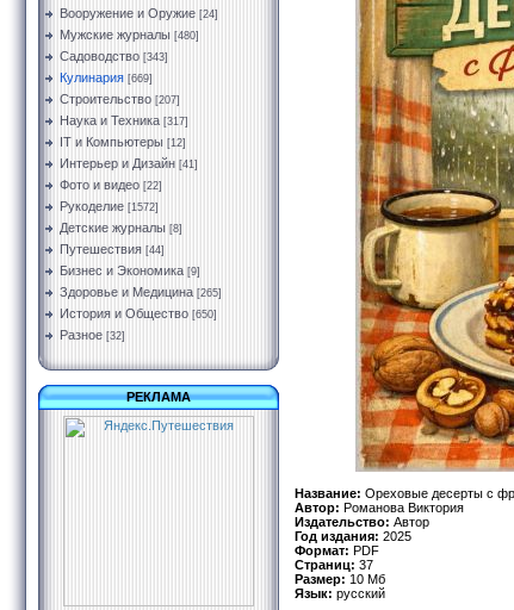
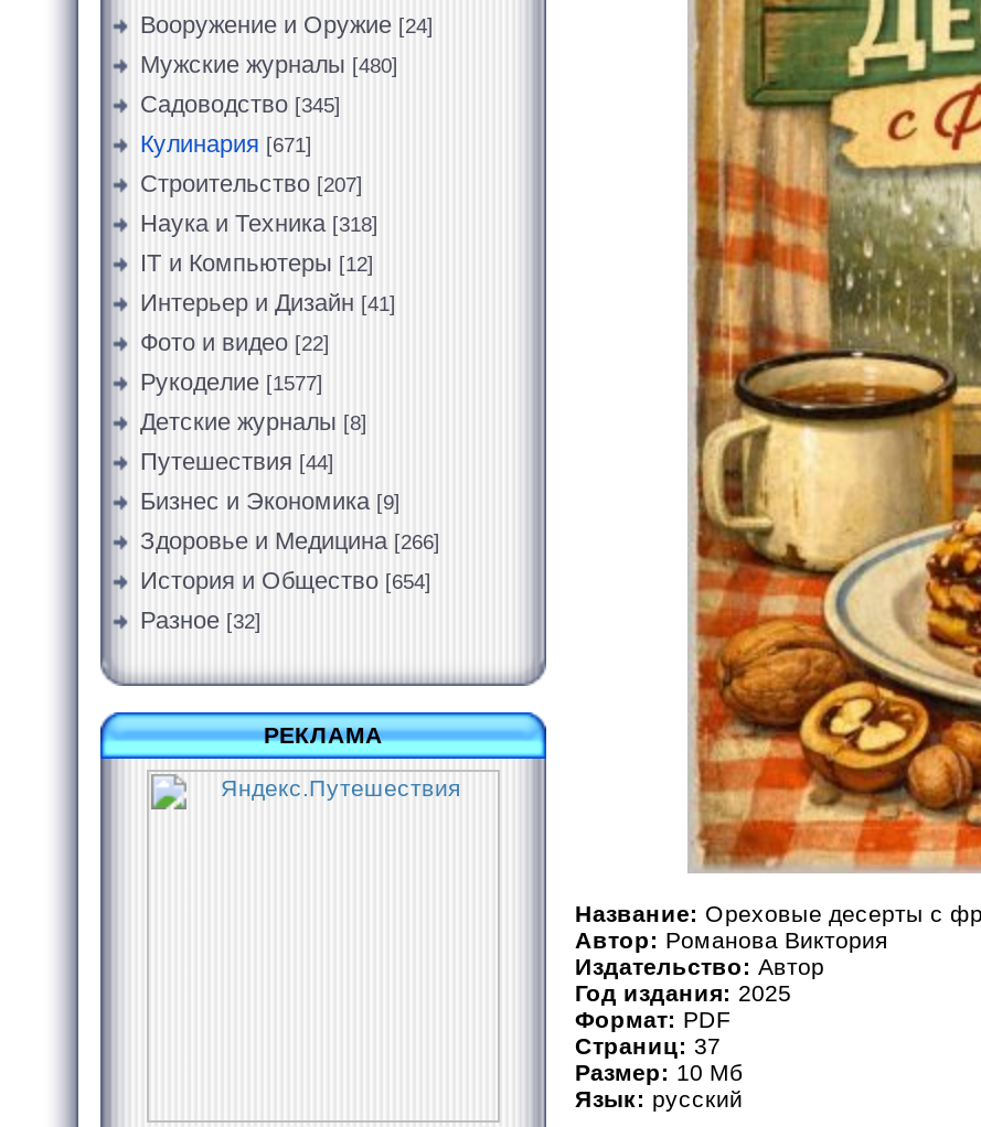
- Садоводство [343]
+ Садоводство [345]

- Кулинария [669]
+ Кулинария [671]

- Наука и Техника [317]
+ Наука и Техника [318]

- Рукоделие [1572]
+ Рукоделие [1577]

- Здоровье и Медицина [265]
+ Здоровье и Медицина [266]

- История и Общество [650]
+ История и Общество [654]
